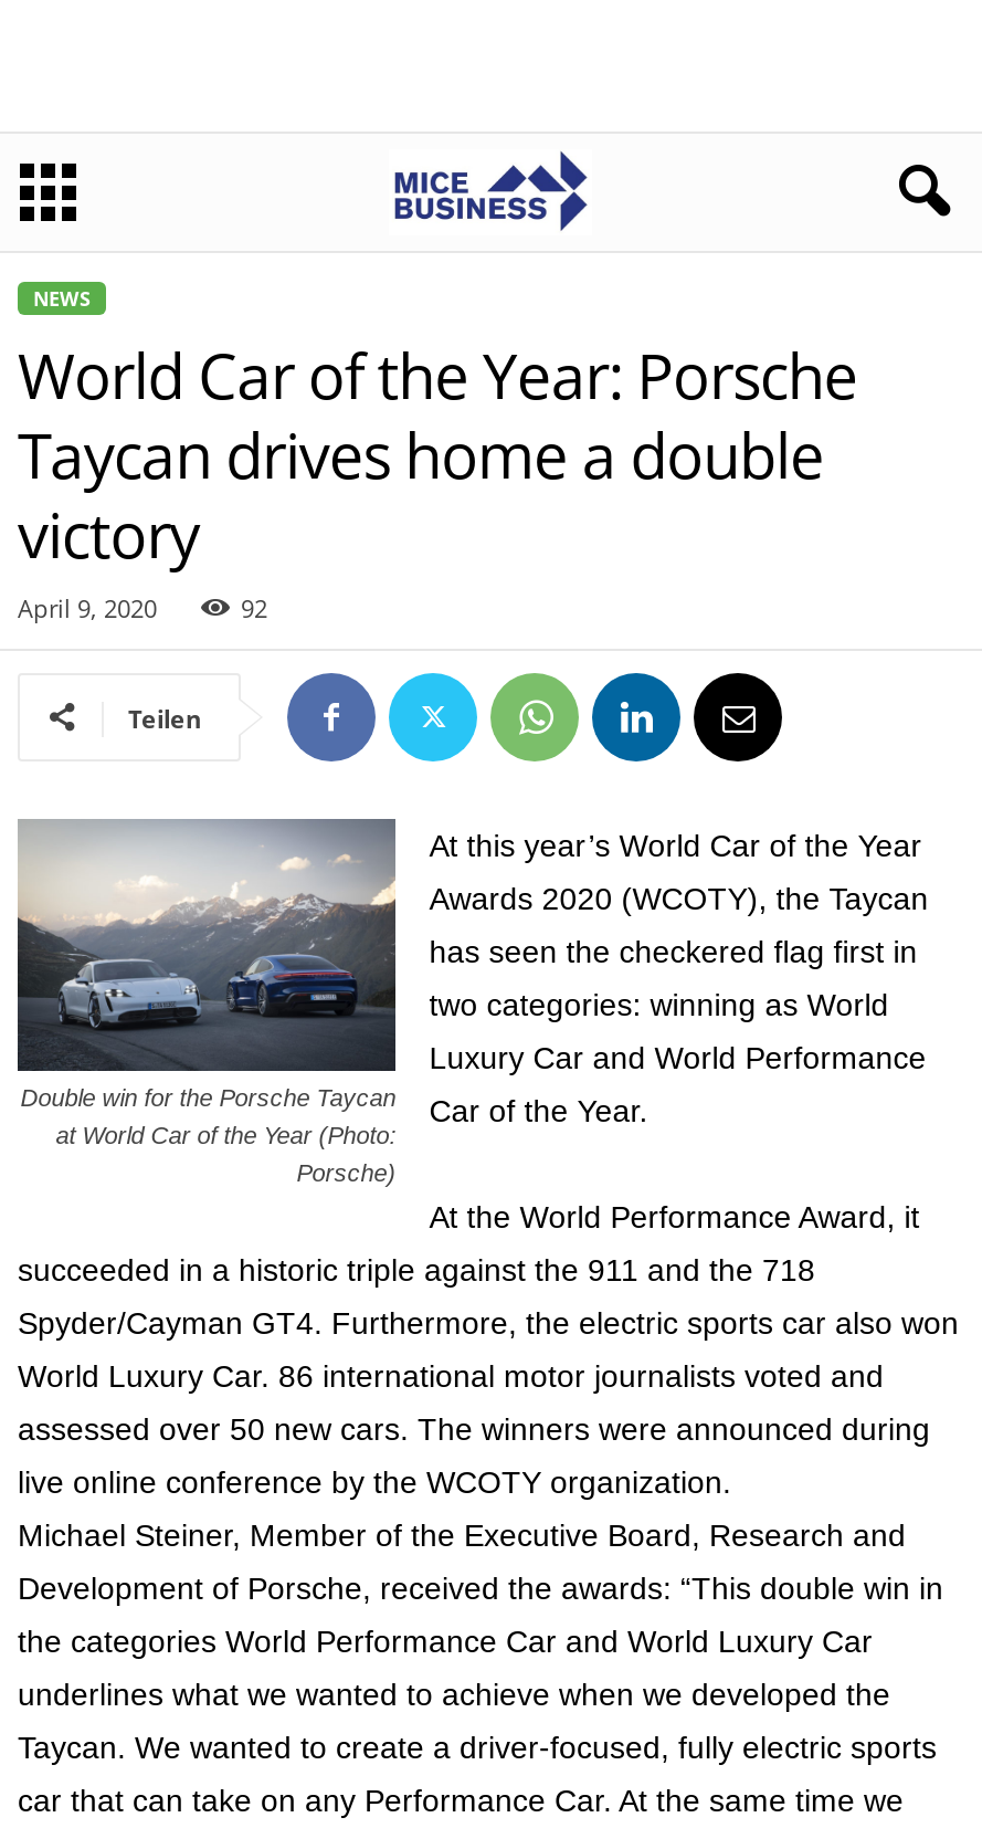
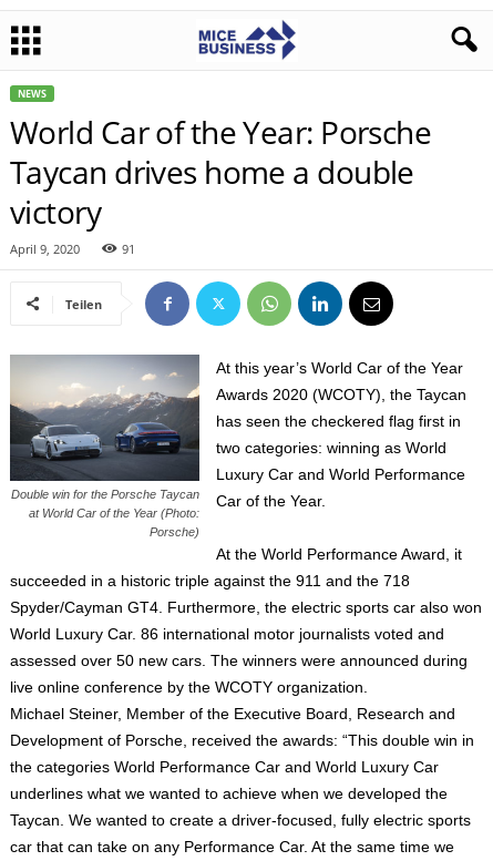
- 92
+ 91
